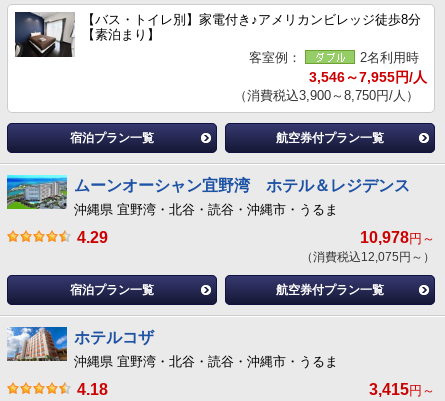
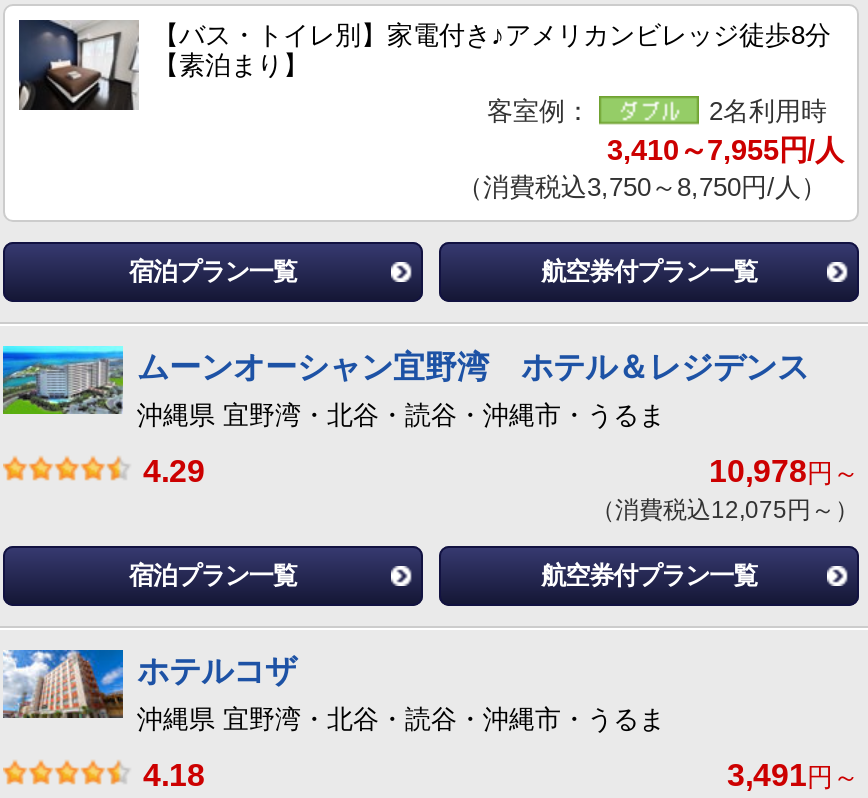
- 3,546～7,955円/人
+ 3,410～7,955円/人

- （消費税込3,900～8,750円/人）
+ （消費税込3,750～8,750円/人）

- 3,415円～
+ 3,491円～
